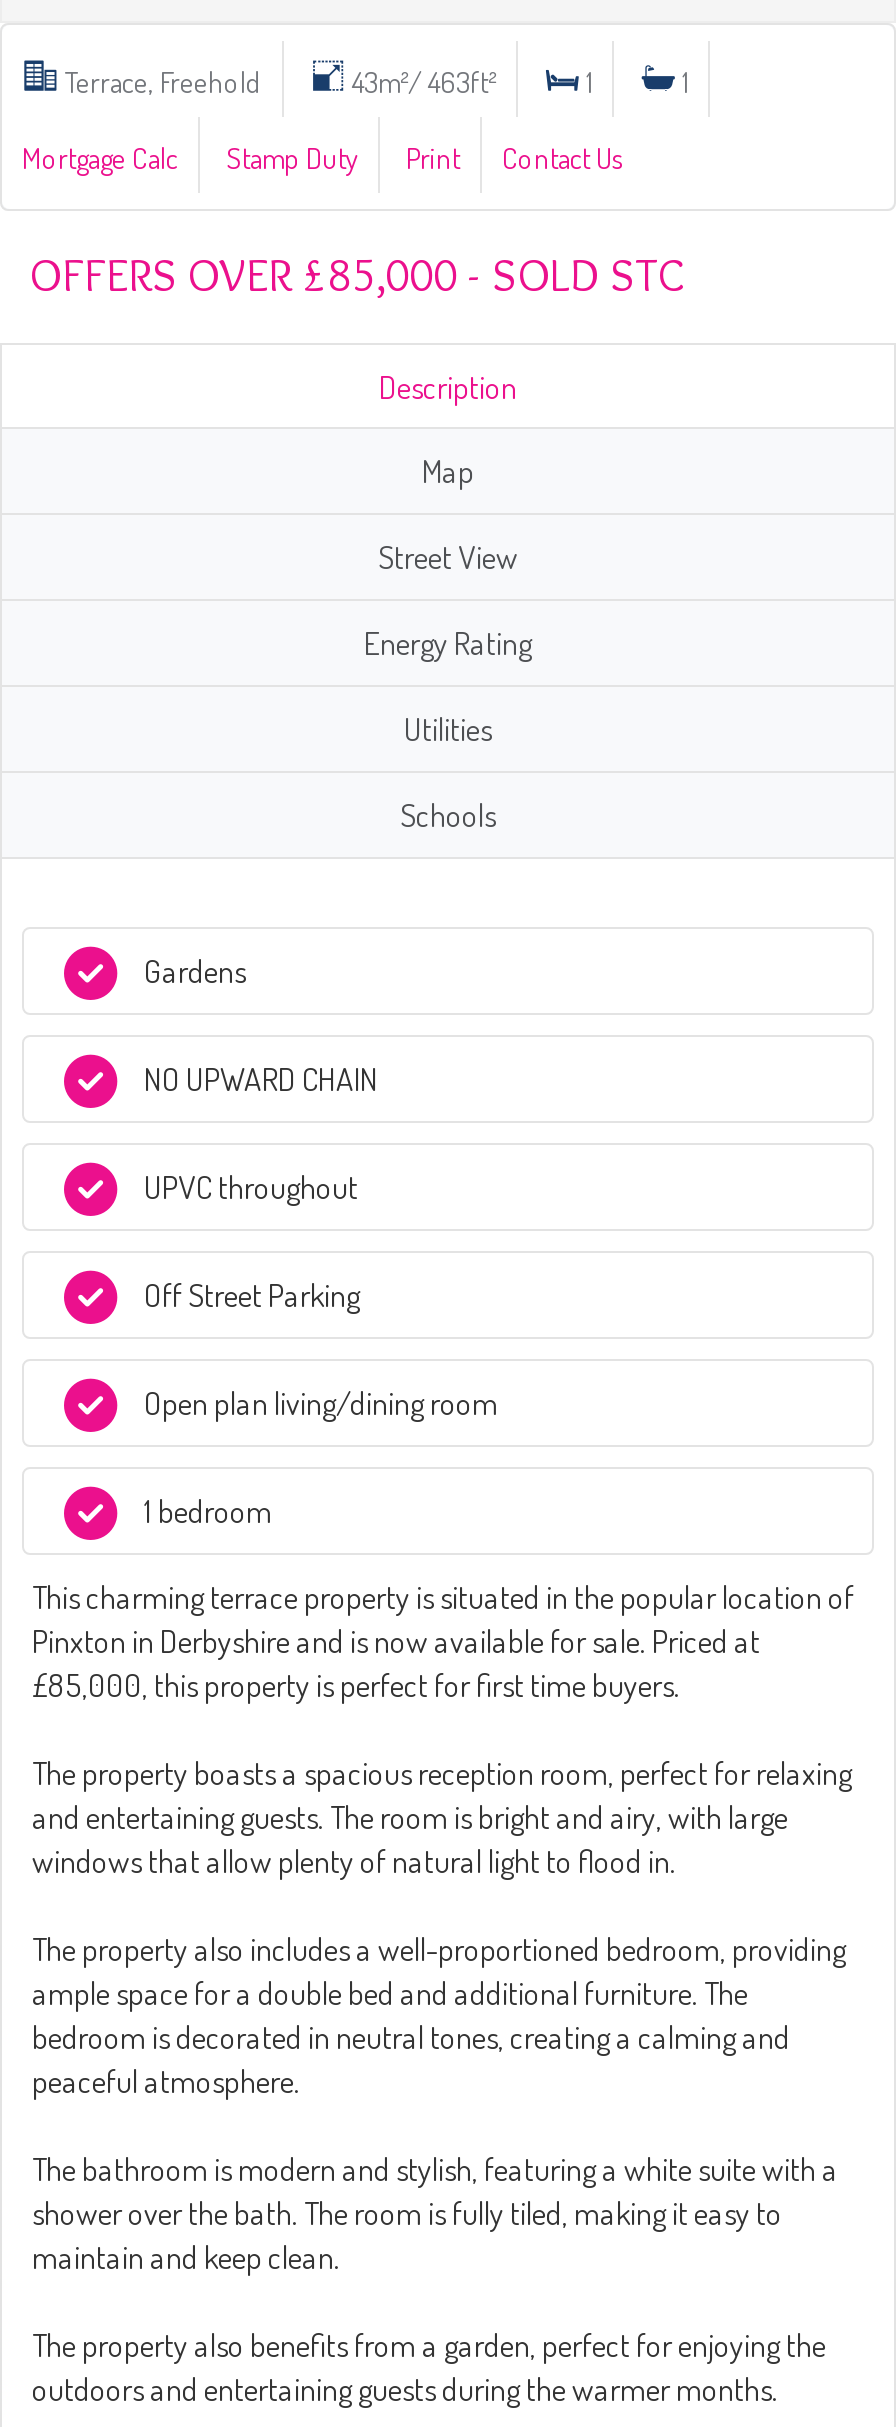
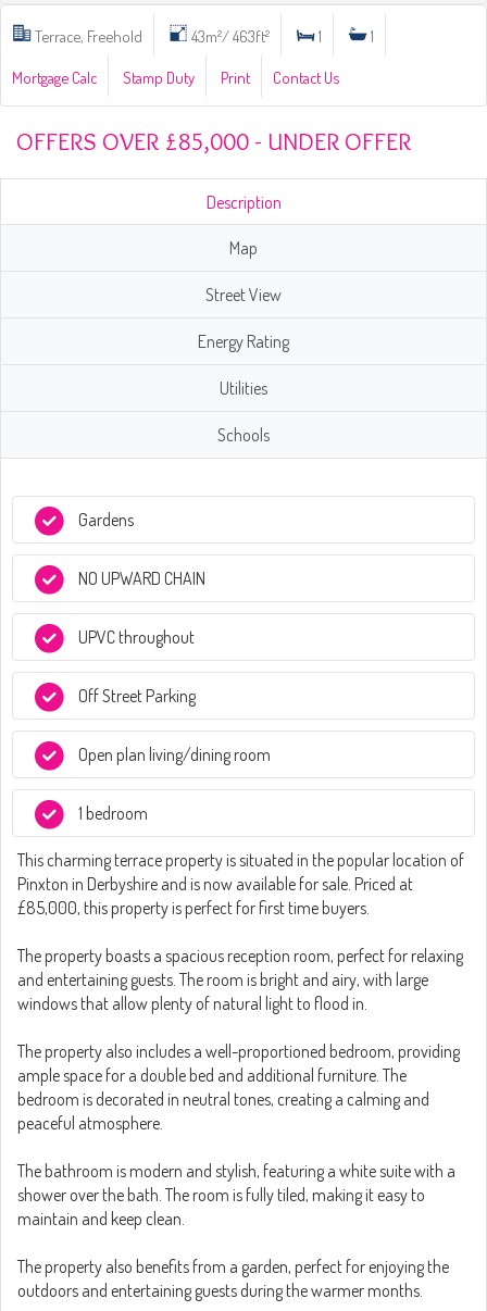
- OFFERS OVER £85,000 - SOLD STC
+ OFFERS OVER £85,000 - UNDER OFFER
